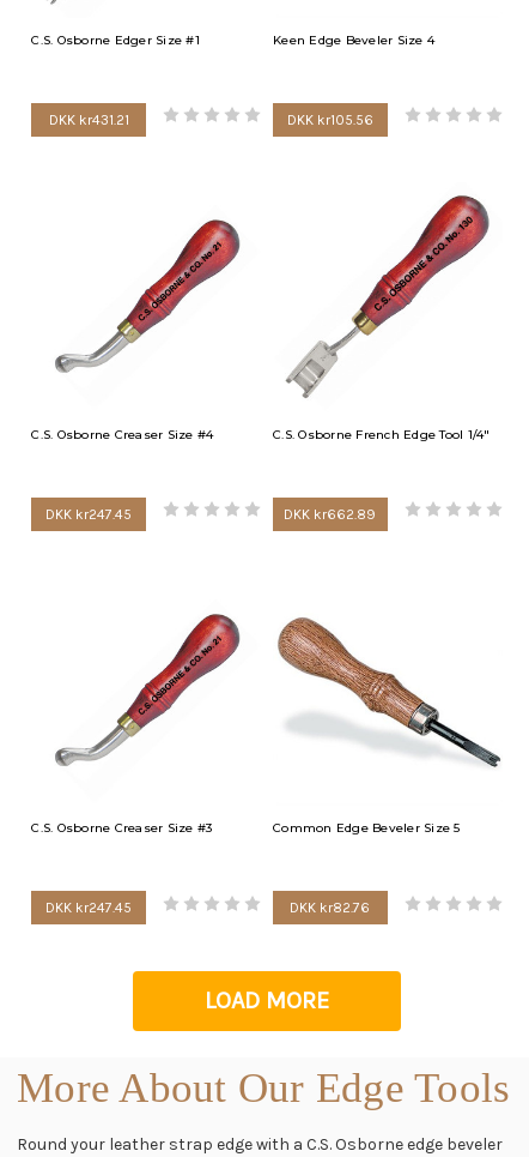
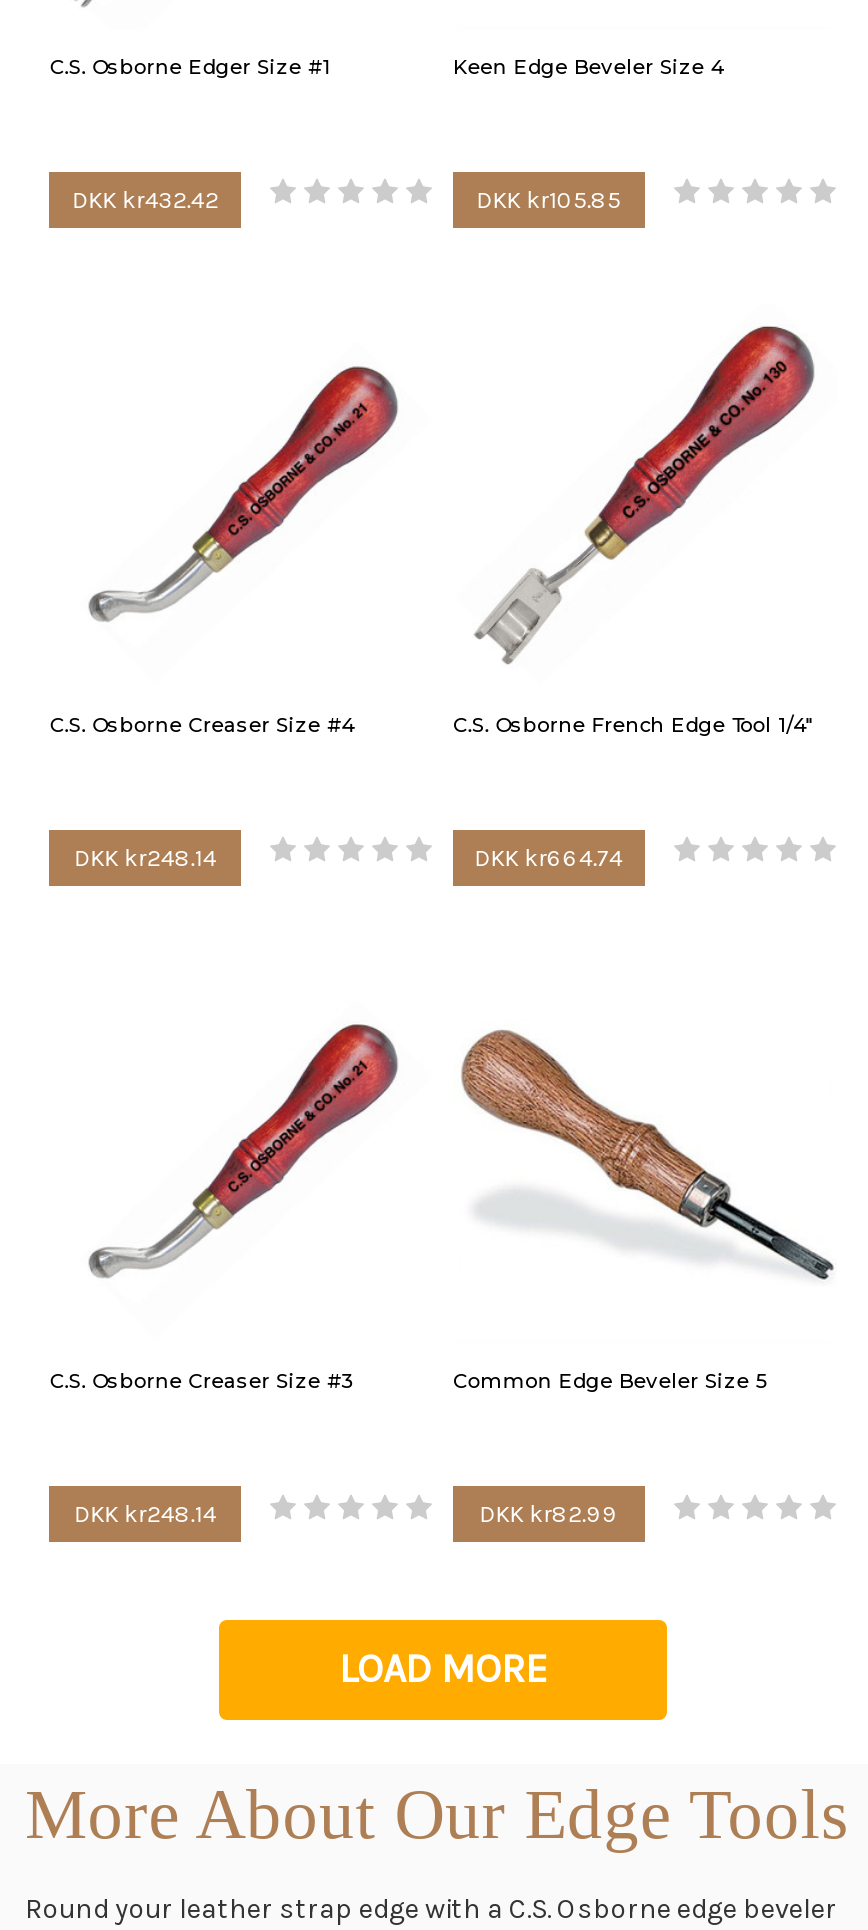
- DKK kr431.21
+ DKK kr432.42

- DKK kr105.56
+ DKK kr105.85

- DKK kr247.45
+ DKK kr248.14

- DKK kr662.89
+ DKK kr664.74

- DKK kr247.45
+ DKK kr248.14

- DKK kr82.76
+ DKK kr82.99
